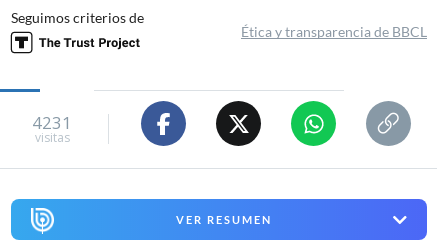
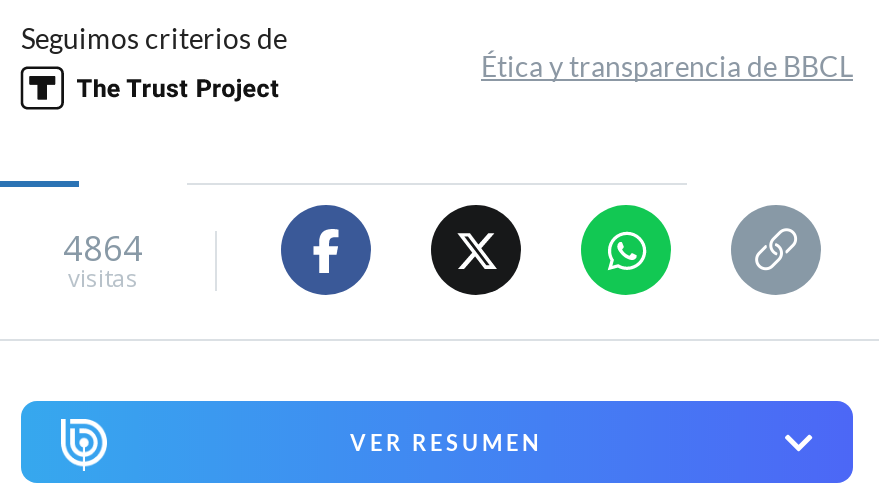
- 4231
+ 4864
